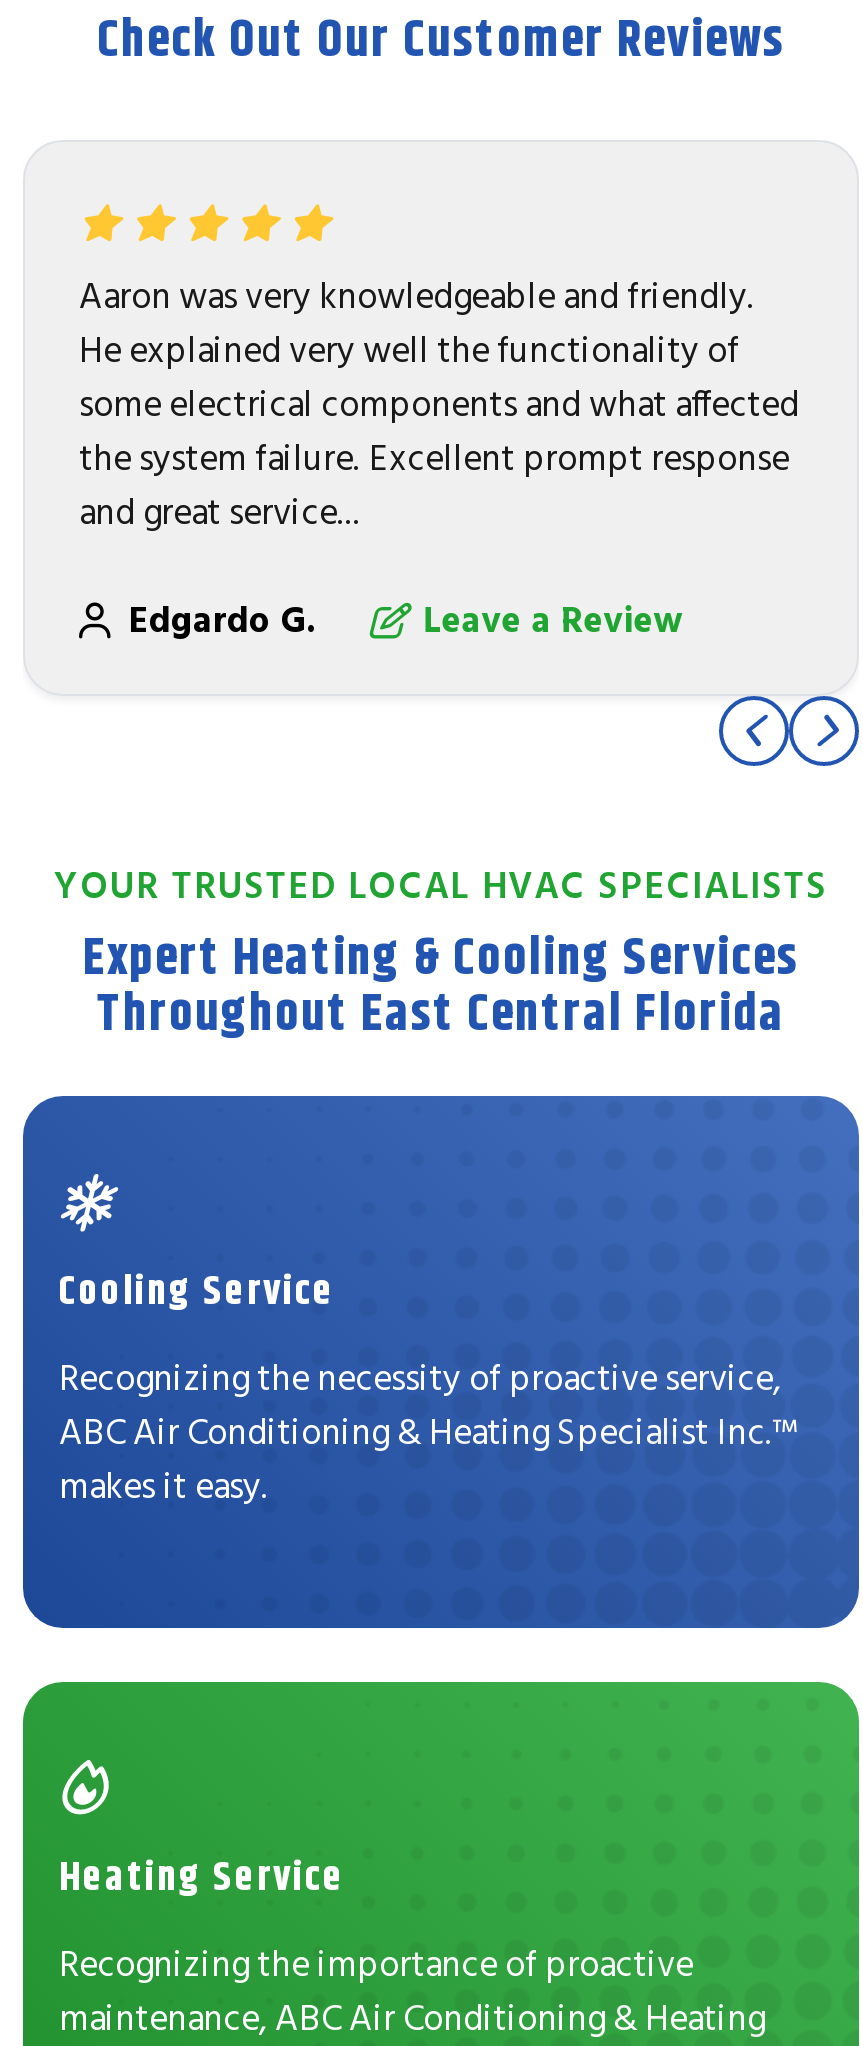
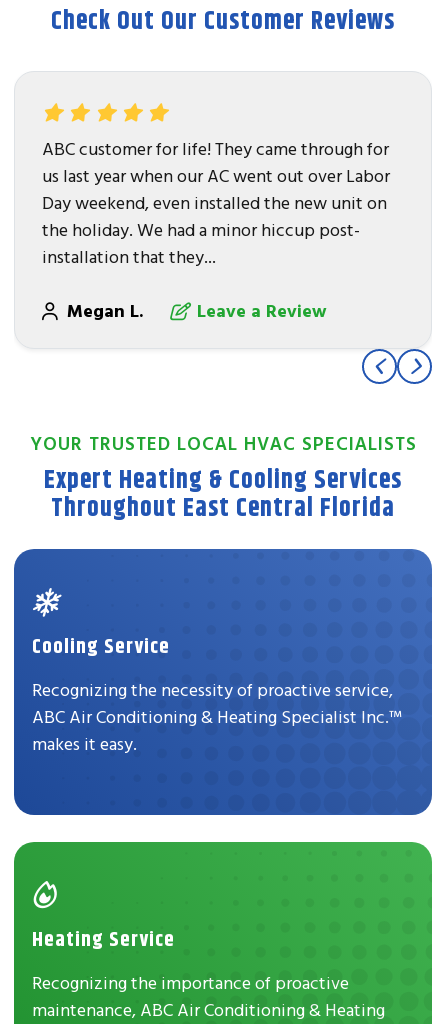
- Aaron was very knowledgeable and friendly.
- He explained very well the functionality of
- some electrical components and what affected
- the system failure. Excellent prompt response
- and great service...
+ ABC customer for life! They came through for
+ us last year when our AC went out over Labor
+ Day weekend, even installed the new unit on
+ the holiday. We had a minor hiccup post-
+ installation that they...

- Edgardo G.
+ Megan L.
